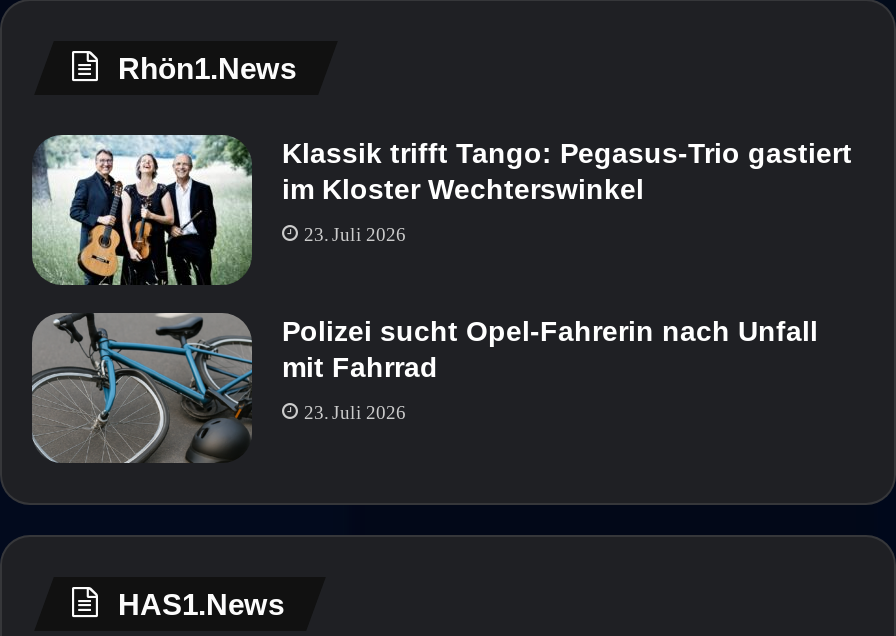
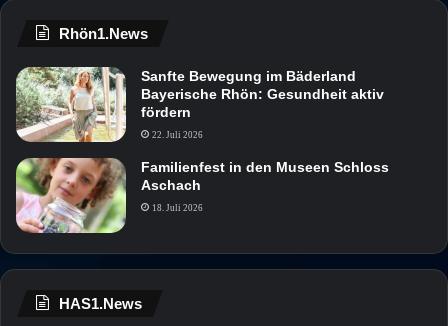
- [image]
- Klassik trifft Tango: Pegasus-Trio gastiert
- im Kloster Wechterswinkel
+ [image]
+ Sanfte Bewegung im Bäderland
+ Bayerische Rhön: Gesundheit aktiv
+ fördern

- 23. Juli 2026
+ 22. Juli 2026

- [image]
- Polizei sucht Opel-Fahrerin nach Unfall
- mit Fahrrad
+ [image]
+ Familienfest in den Museen Schloss
+ Aschach

- 23. Juli 2026
+ 18. Juli 2026
